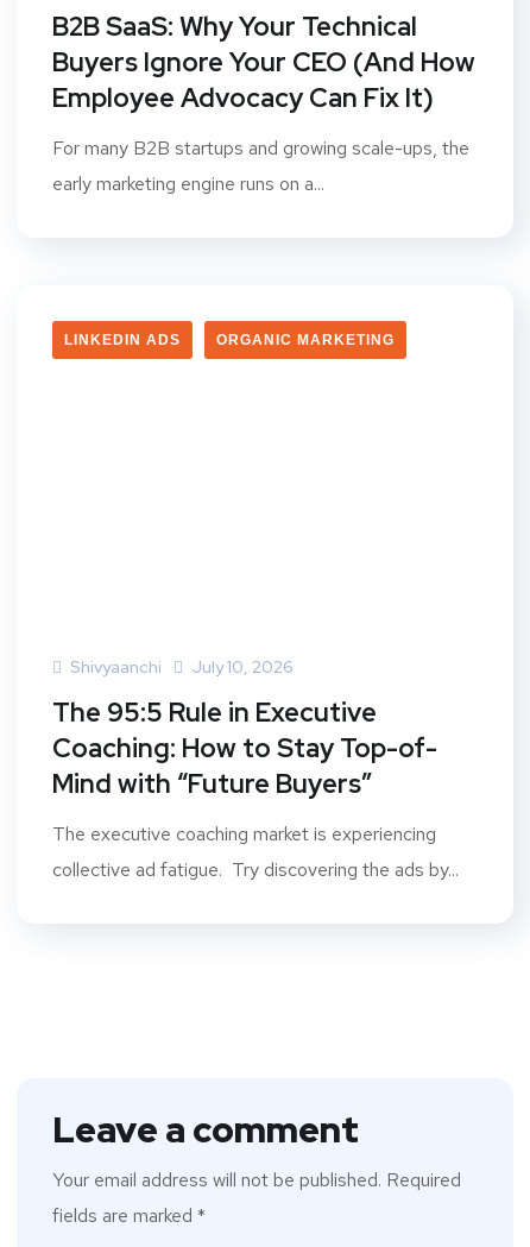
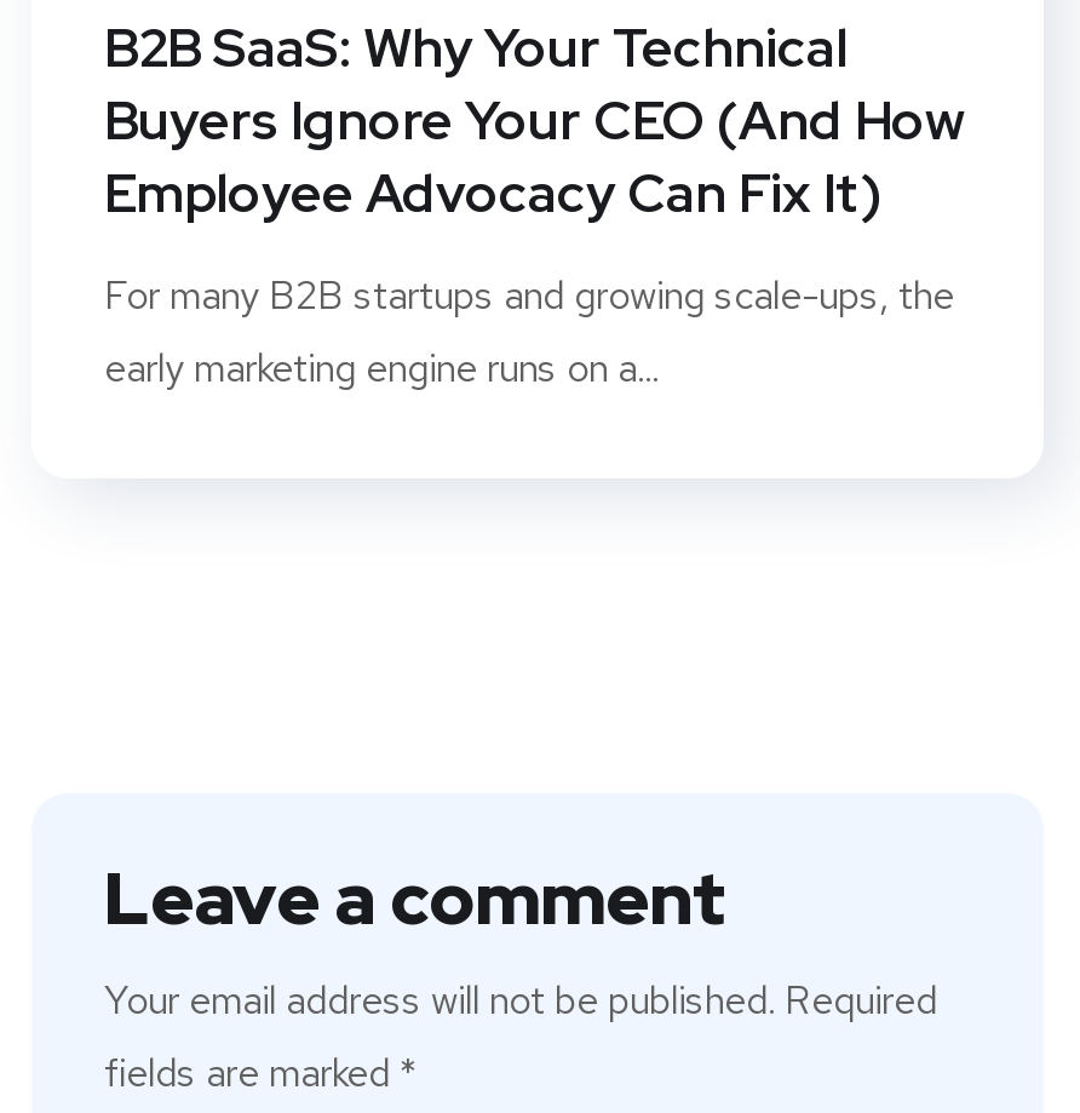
- LINKEDIN ADS
- ORGANIC MARKETING

- Shivyaanchi
- July 10, 2026
- The 95:5 Rule in Executive
- Coaching: How to Stay Top-of-
- Mind with “Future Buyers”
- The executive coaching market is experiencing
- collective ad fatigue. Try discovering the ads by...
